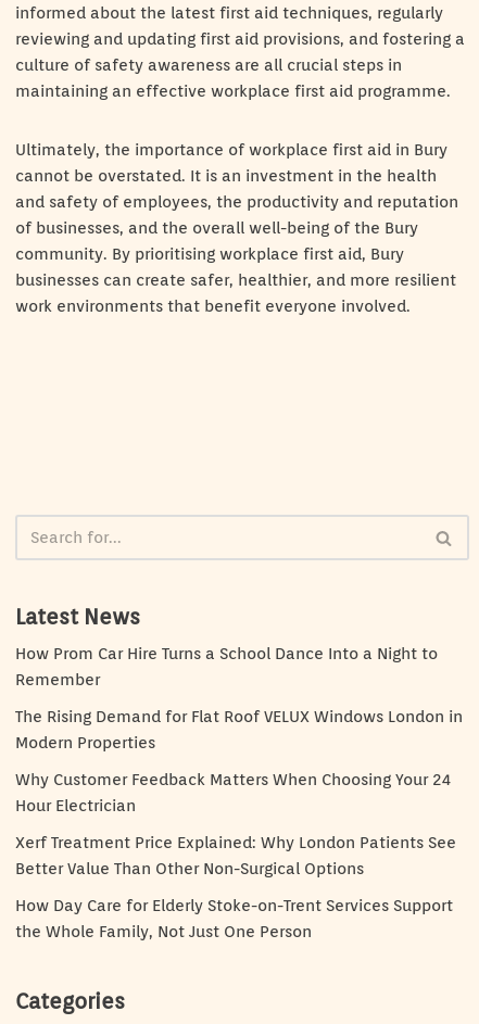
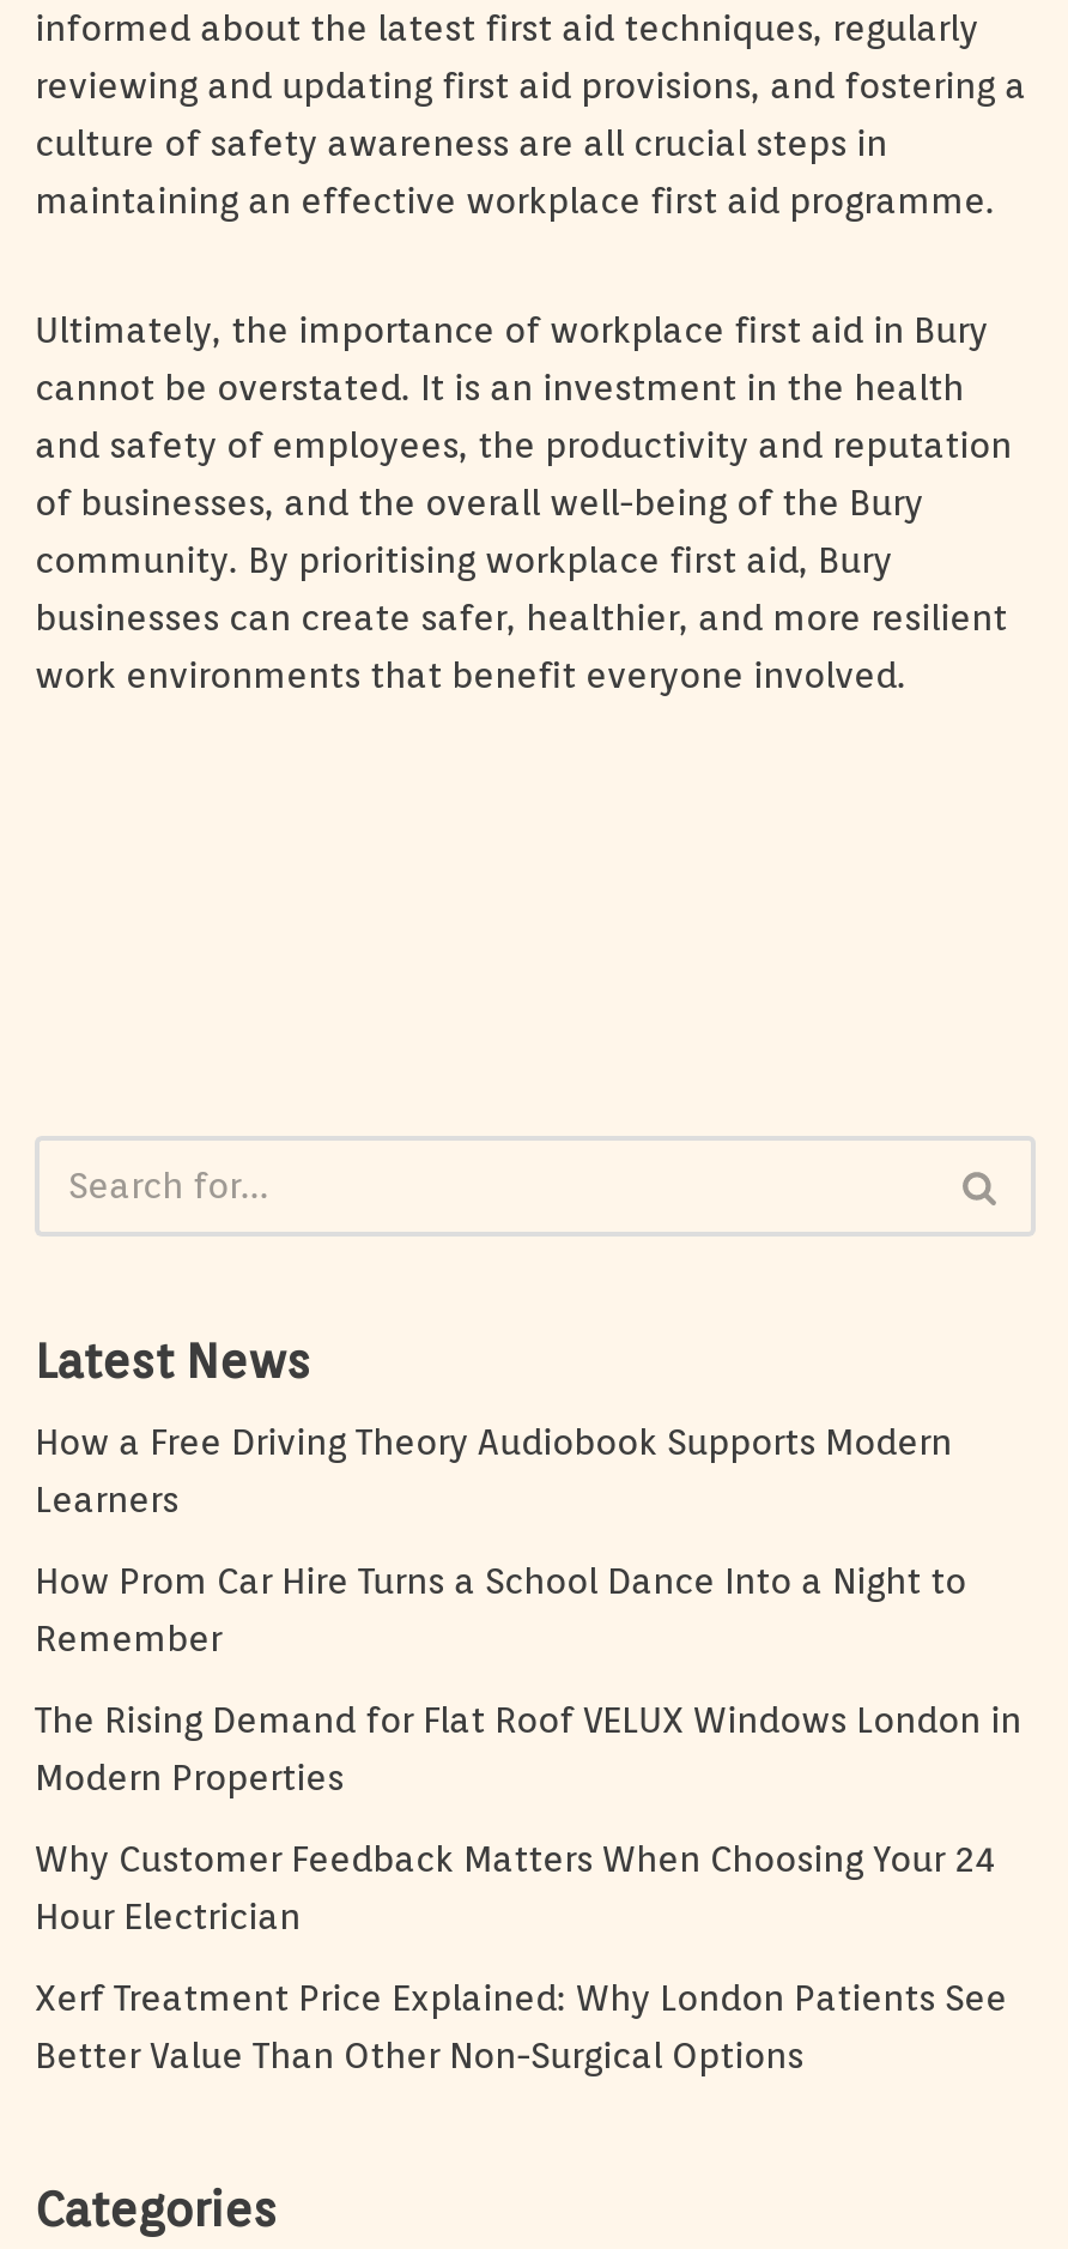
+ How a Free Driving Theory Audiobook Supports Modern
+ Learners

moved down: How Prom Car Hire Turns a School Dance Into a Night to | Remember | The Rising Demand for Flat Roof VELUX Windows London in | Modern Properties | Why Customer Feedback Matters When Choosing Your 24 | Hour Electrician | Xerf Treatment Price Explained: Why London Patients See | Better Value Than Other Non-Surgical Options

- How Day Care for Elderly Stoke-on-Trent Services Support
- the Whole Family, Not Just One Person
